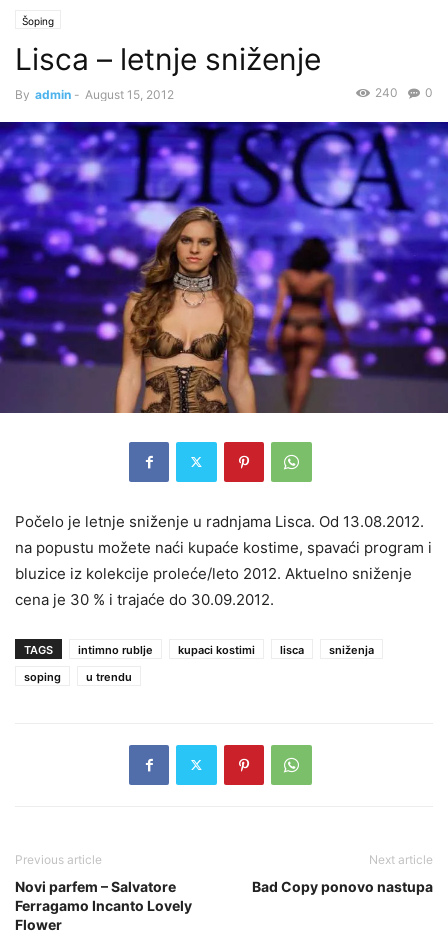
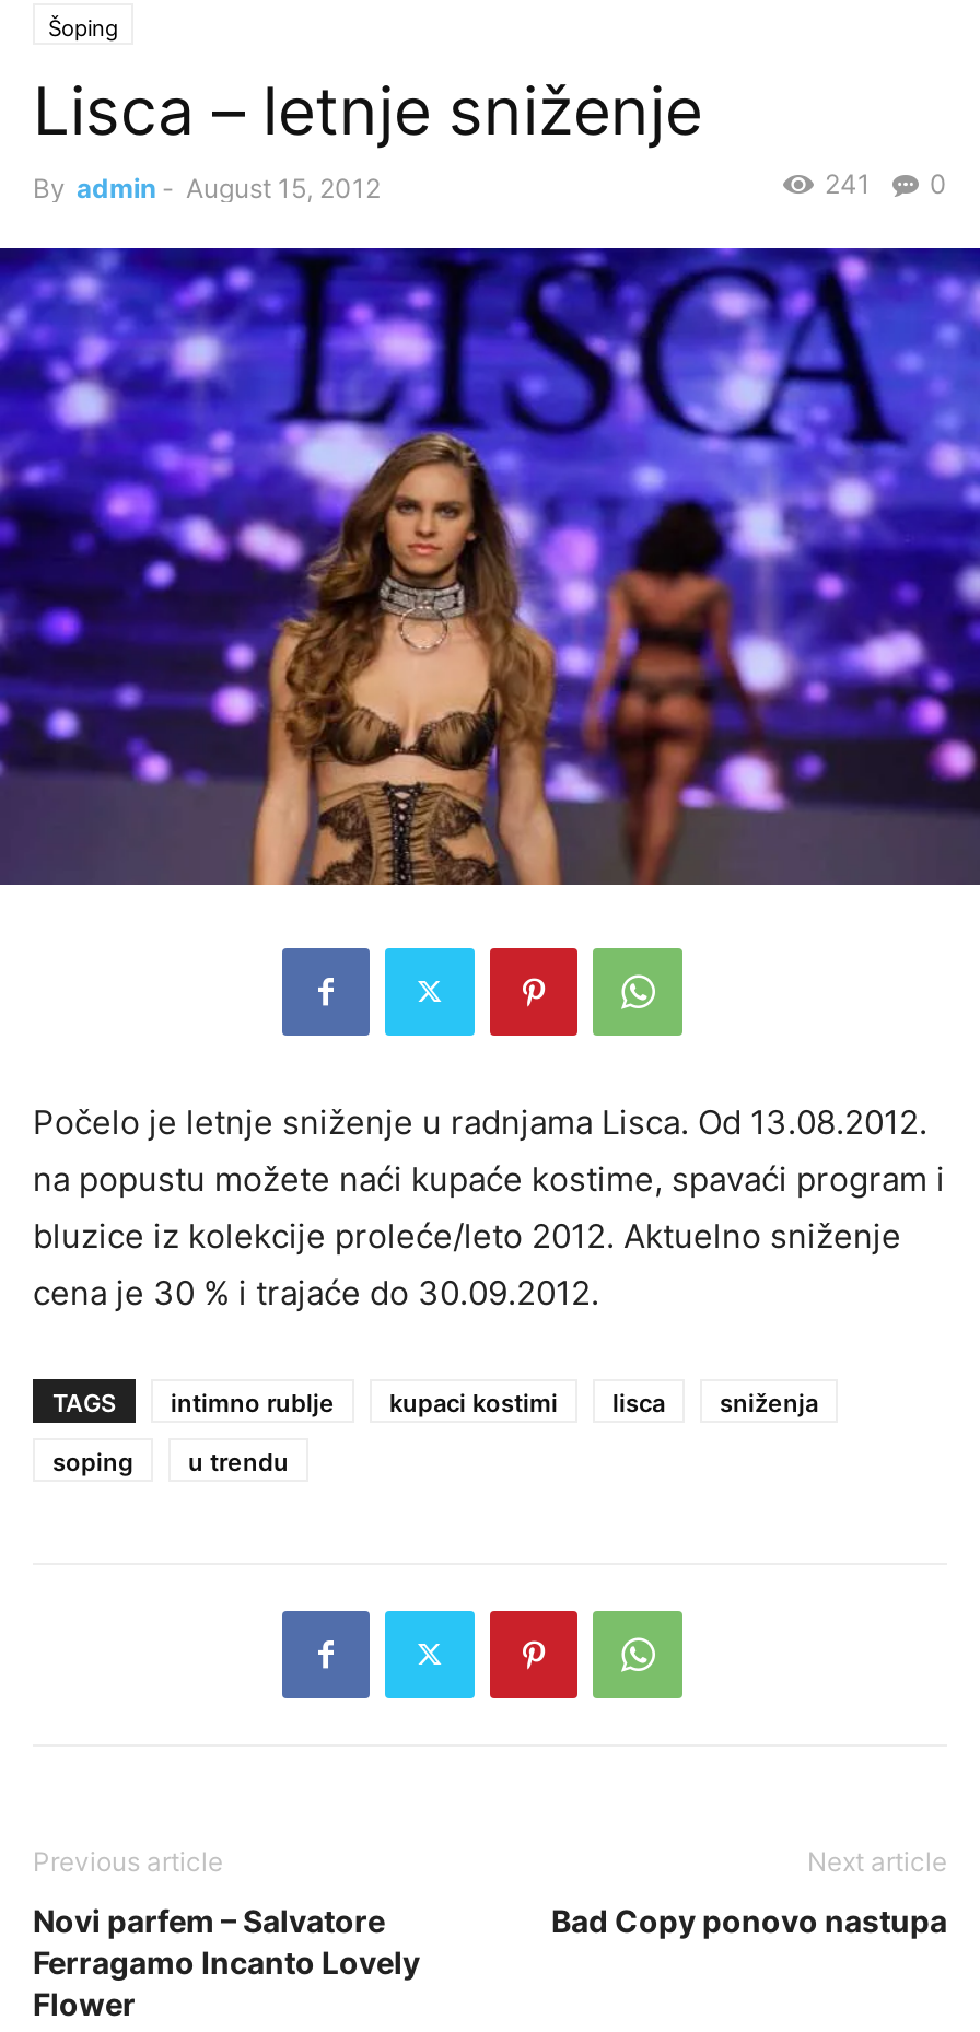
- 240 0
+ 241 0
